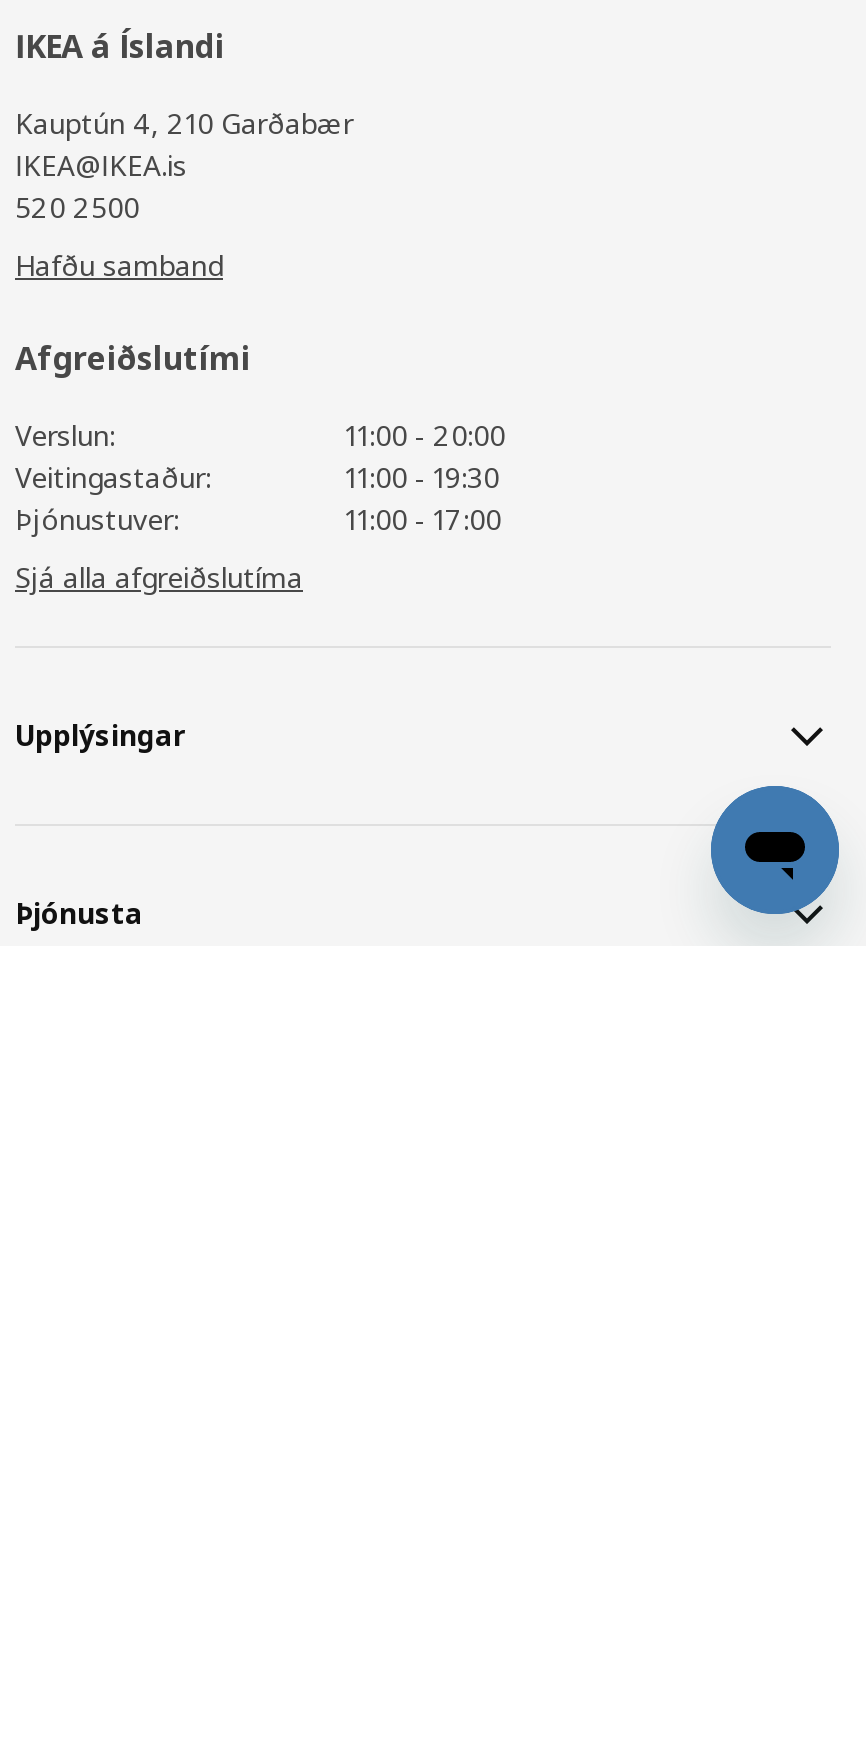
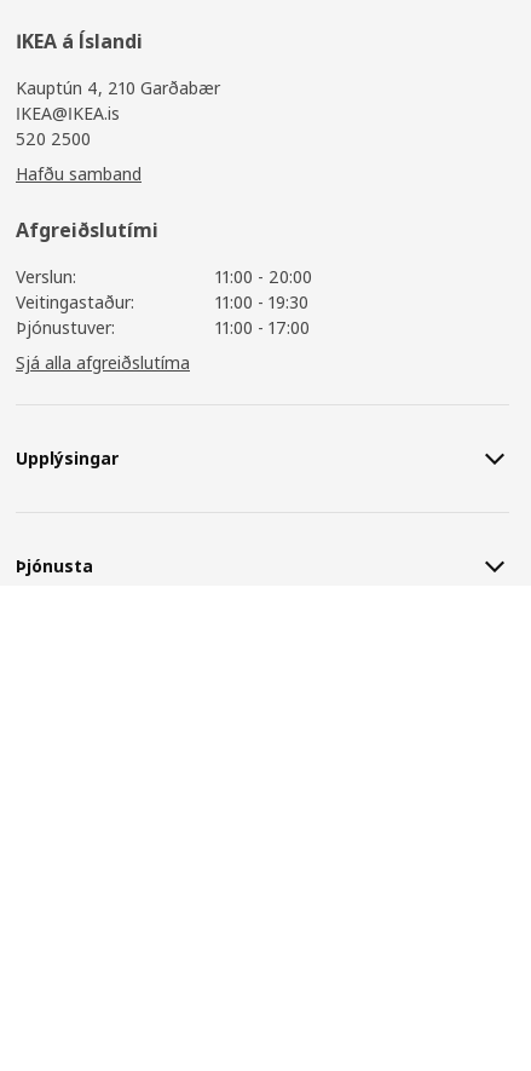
- [image]
